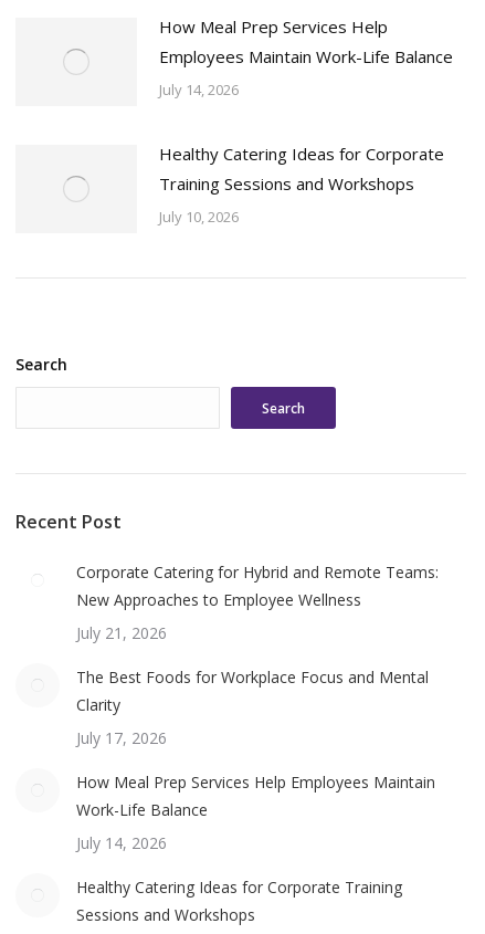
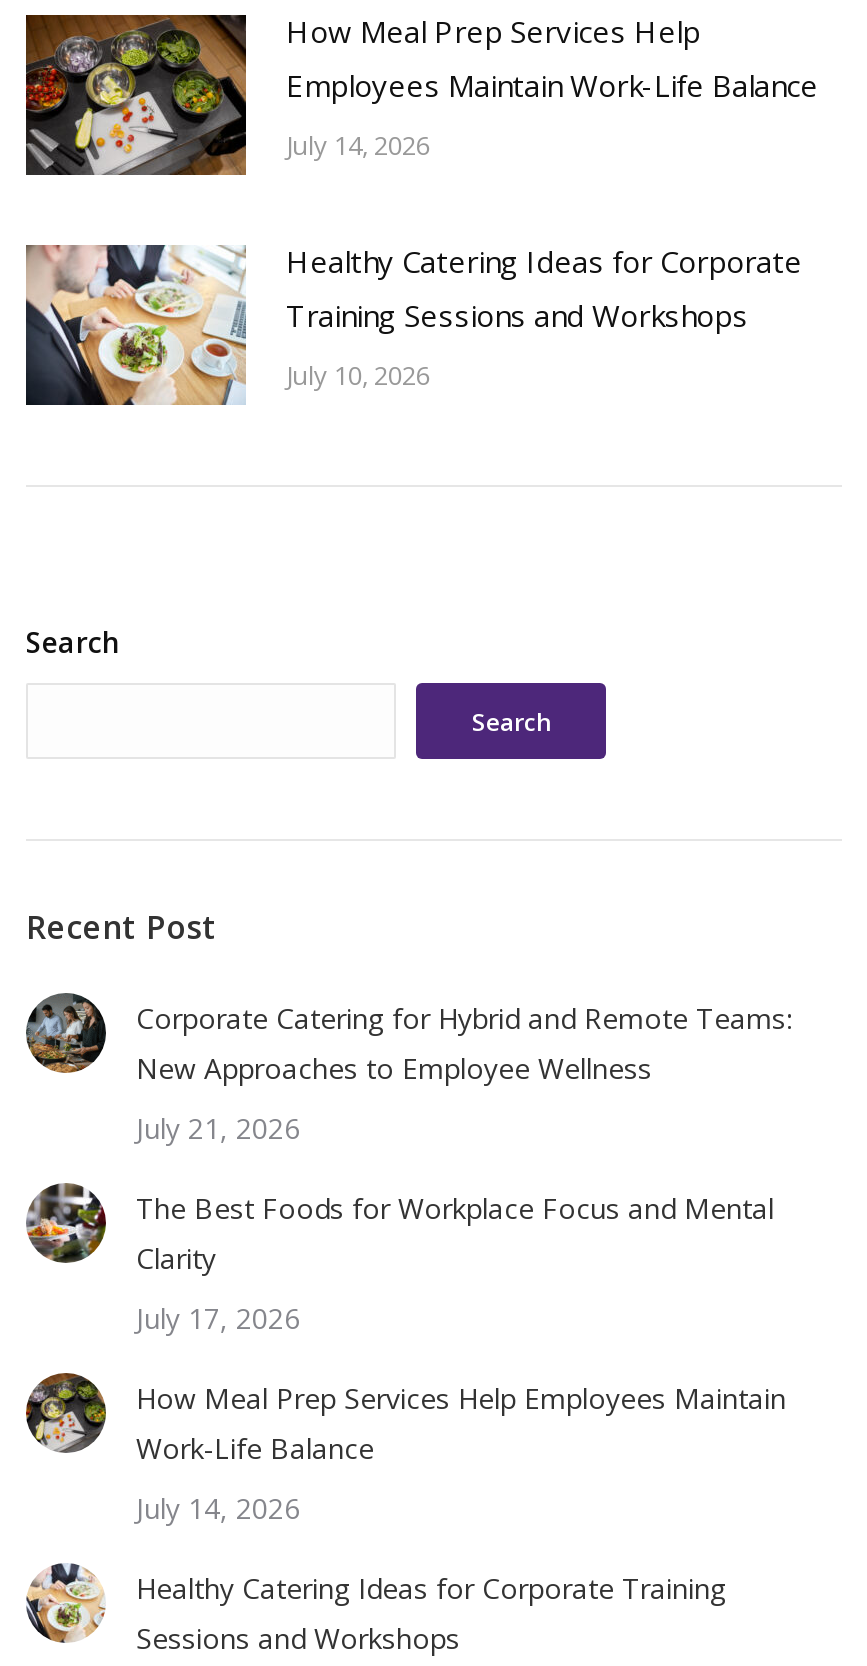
+ [image]

+ [image]

+ [image]

+ [image]

+ [image]

+ [image]
